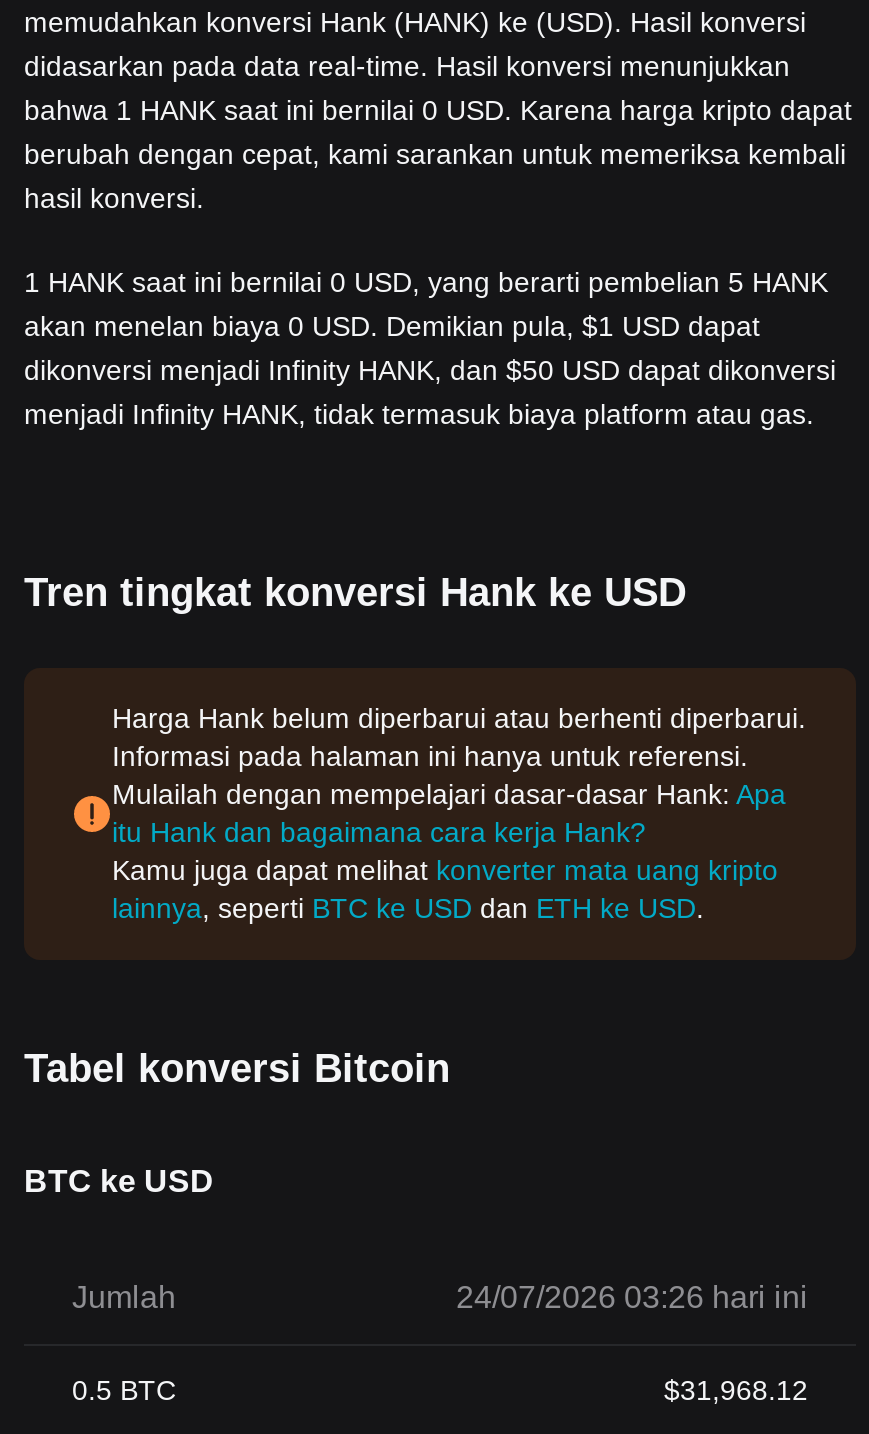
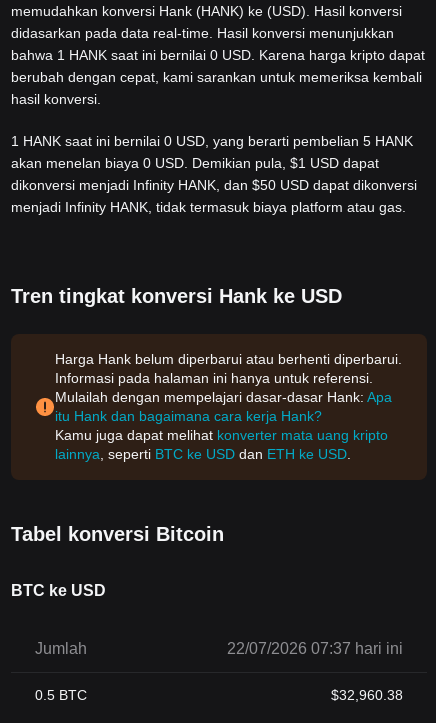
- 24/07/2026 03:26 hari ini
+ 22/07/2026 07:37 hari ini

- $31,968.12
+ $32,960.38
